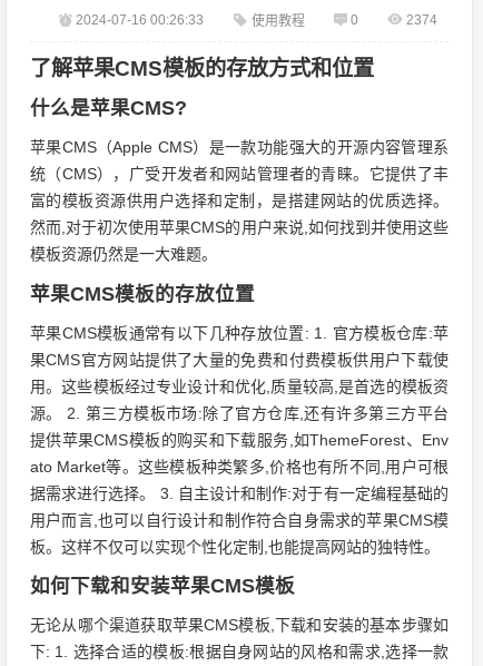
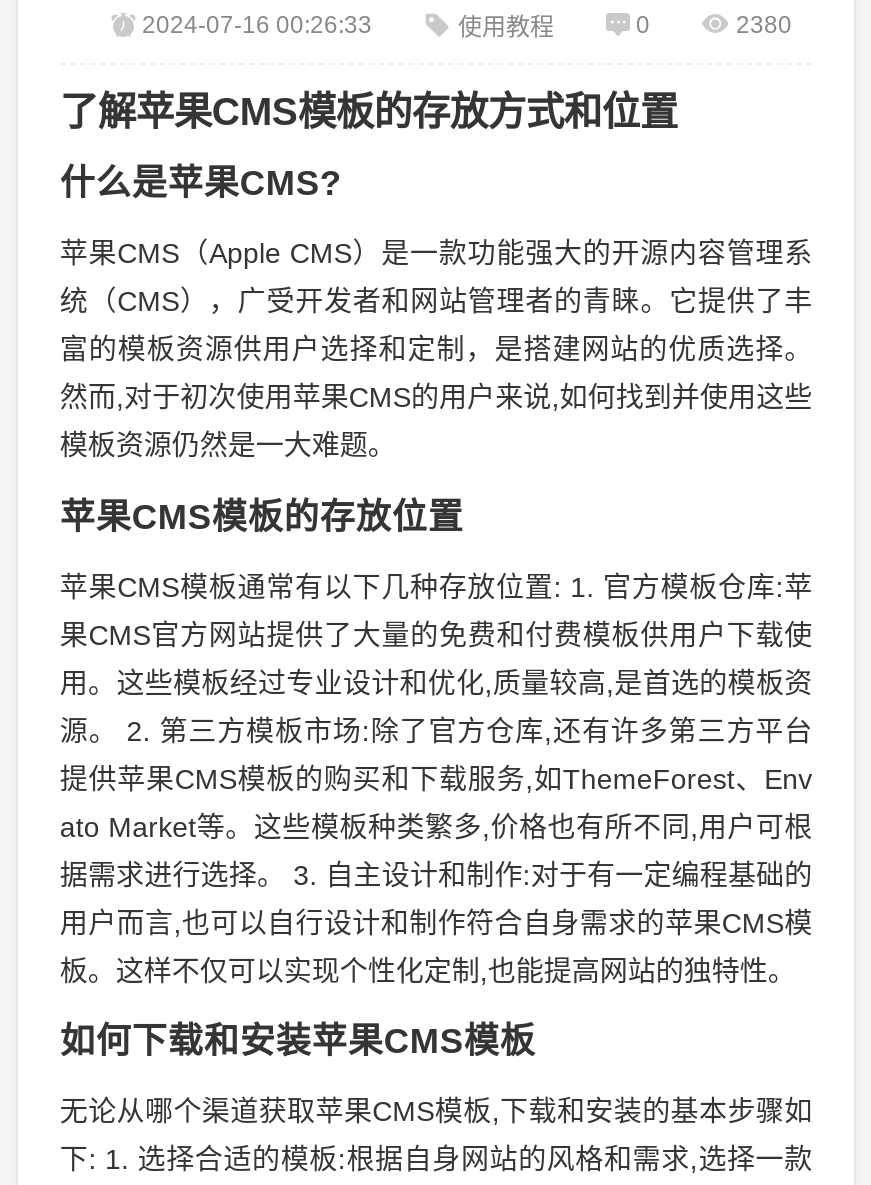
- 2374
+ 2380
